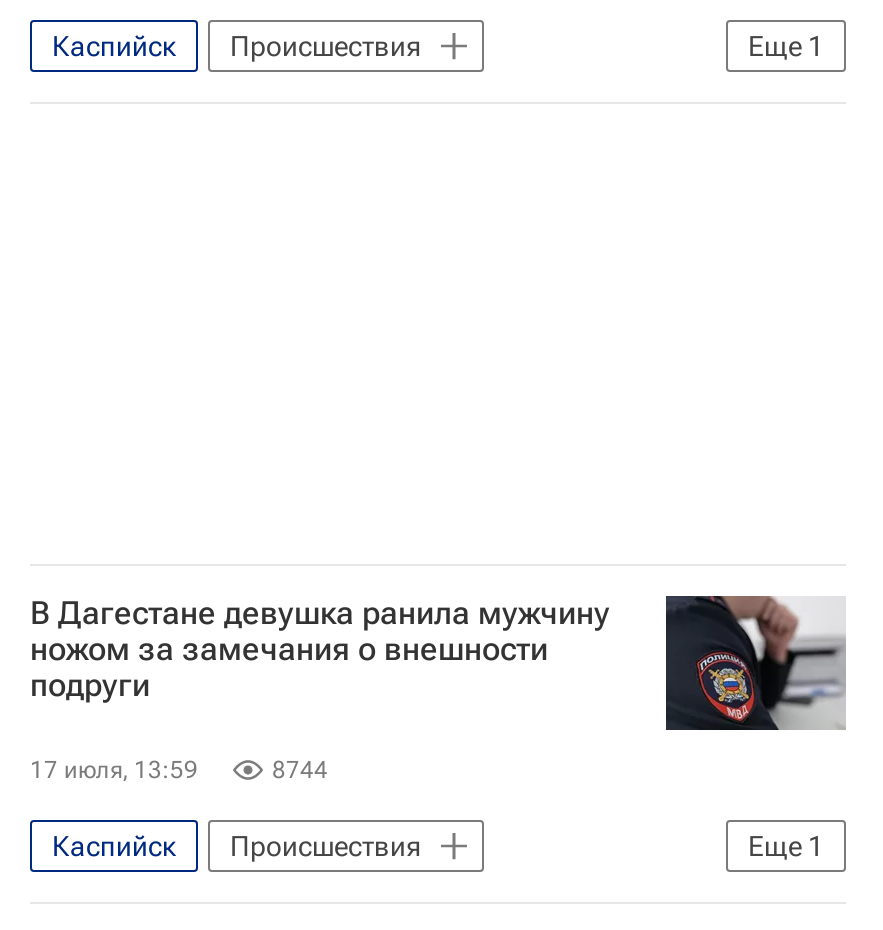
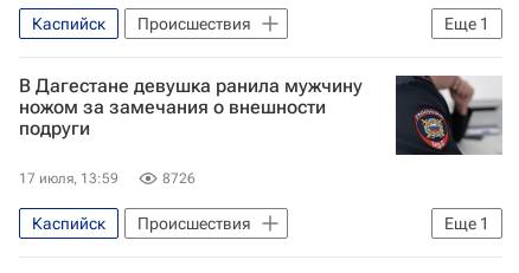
- 8744
+ 8726
